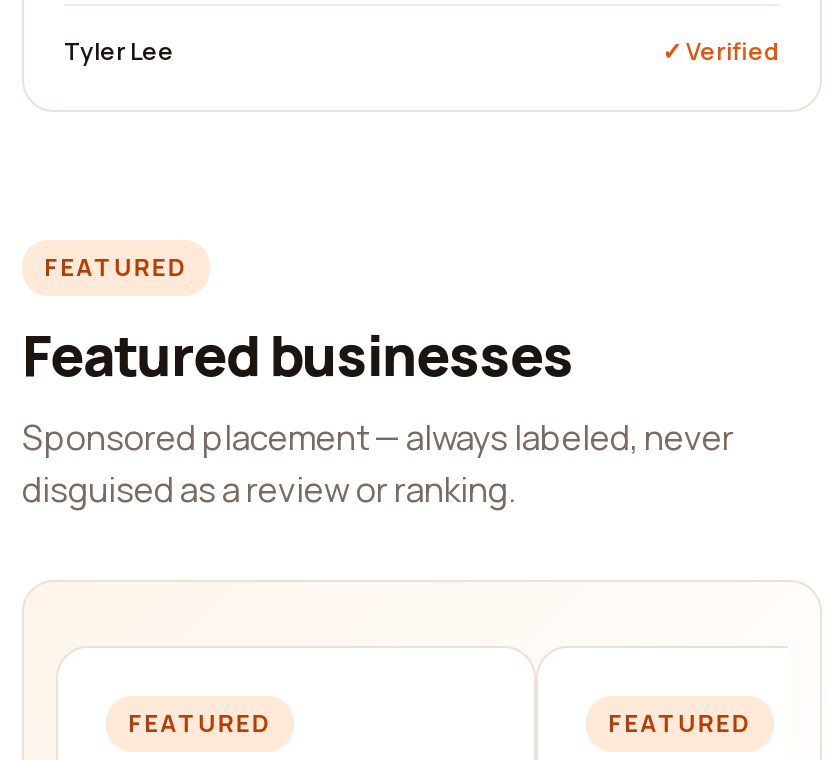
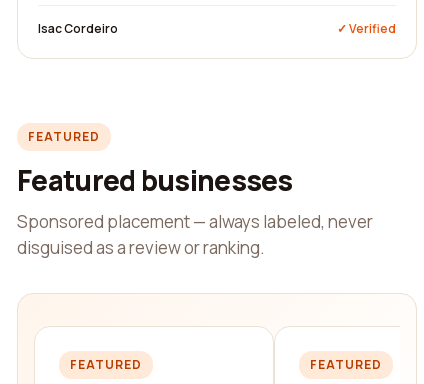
- Tyler Lee
+ Isac Cordeiro
